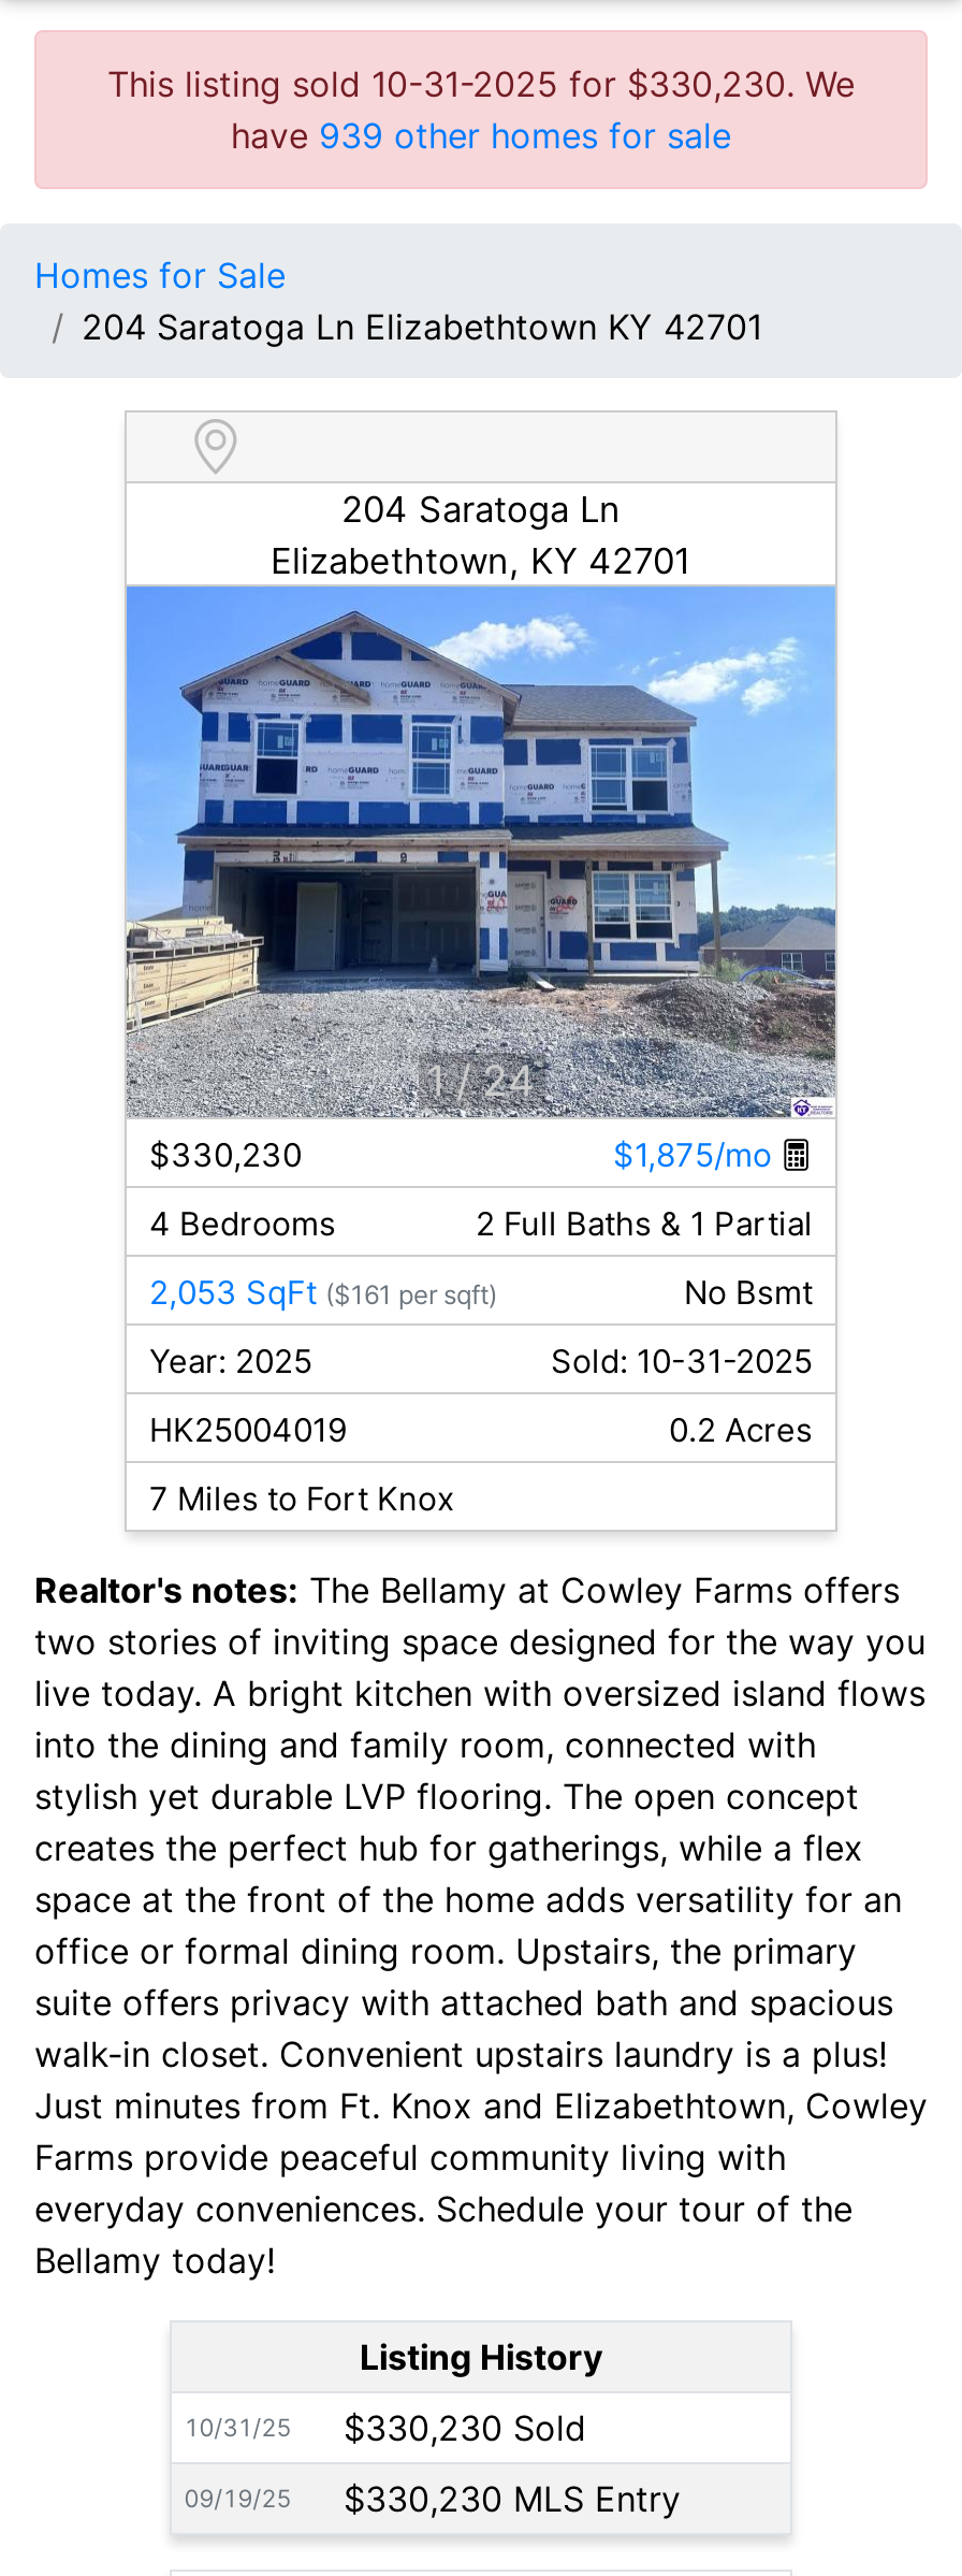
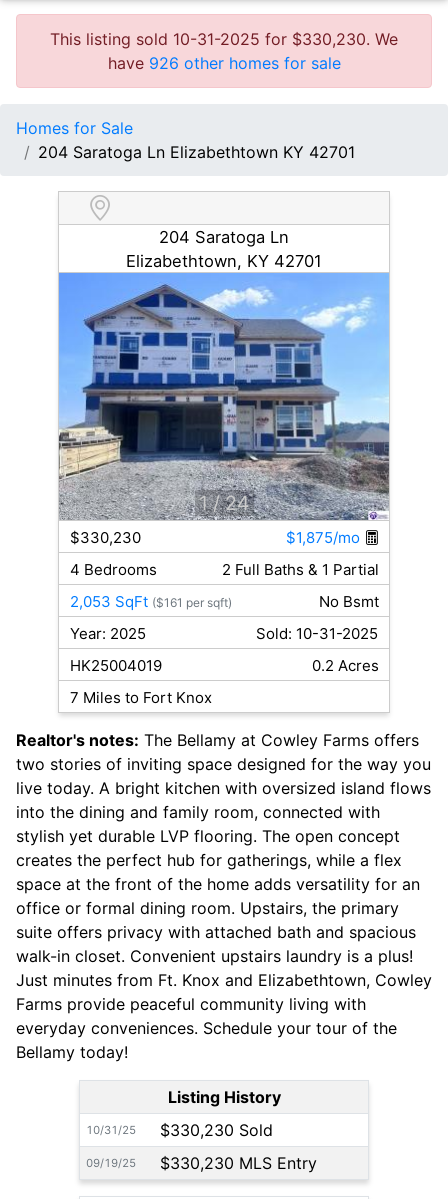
- have 939 other homes for sale
+ have 926 other homes for sale
